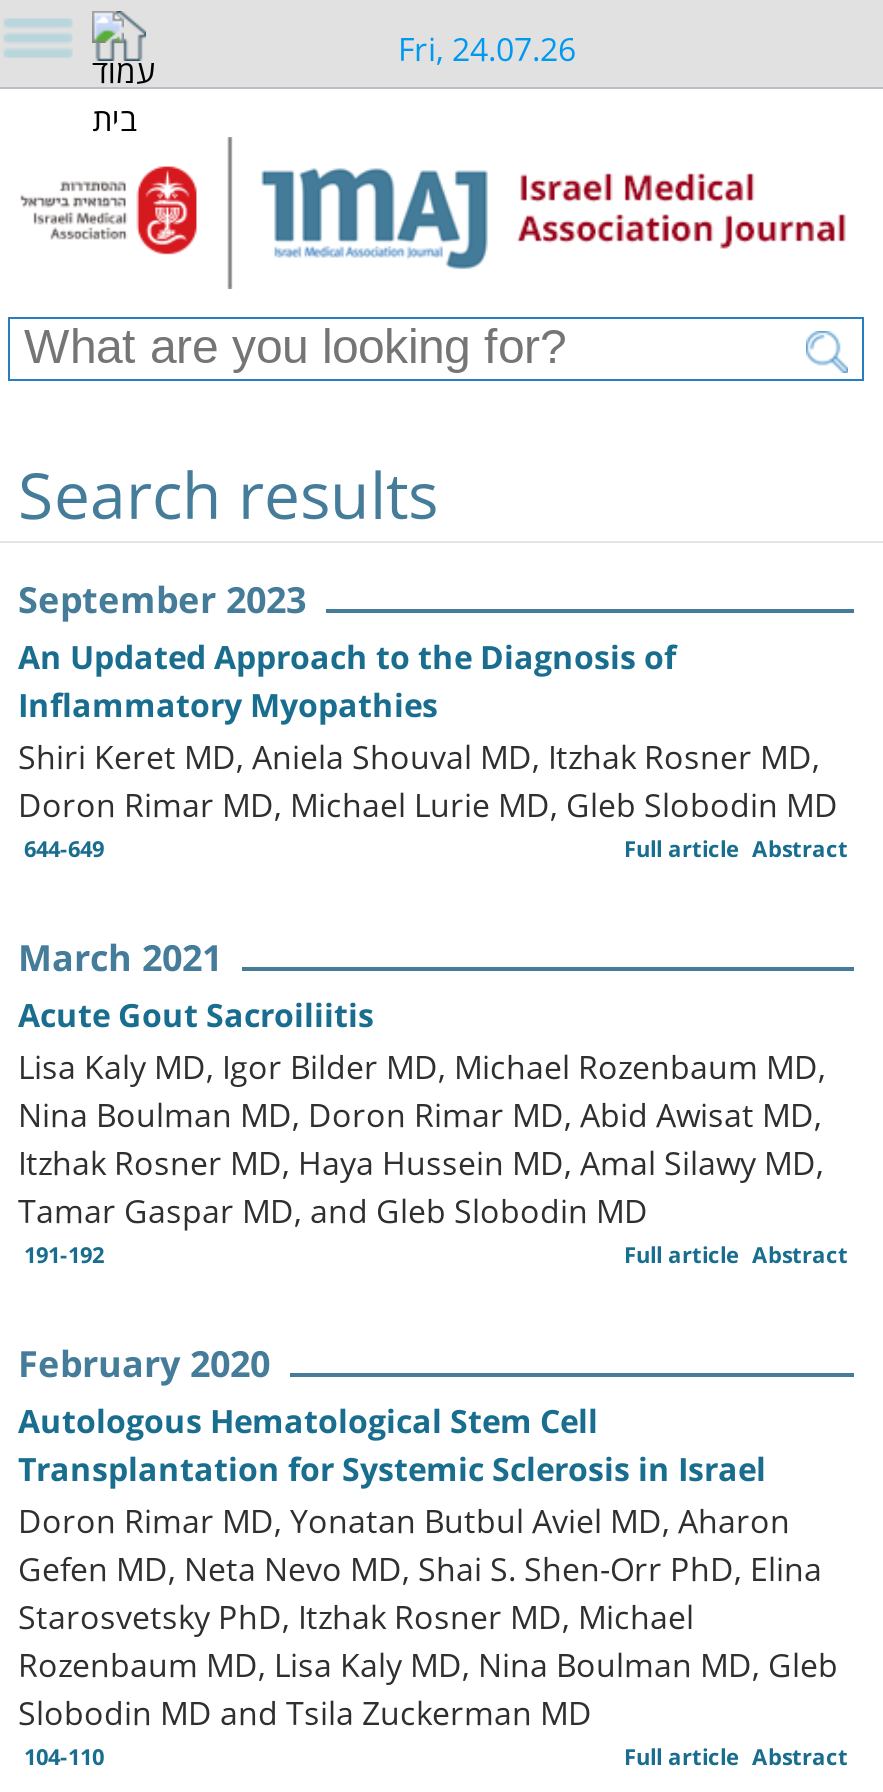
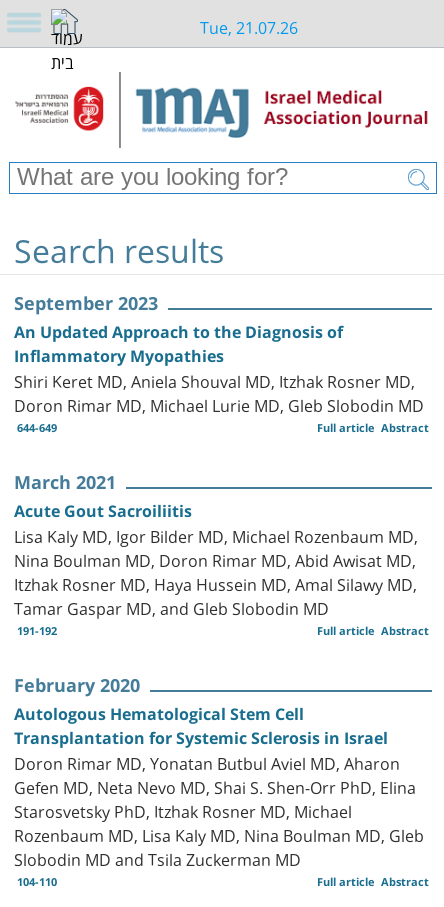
- Fri, 24.07.26
+ Tue, 21.07.26
